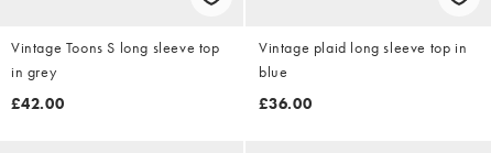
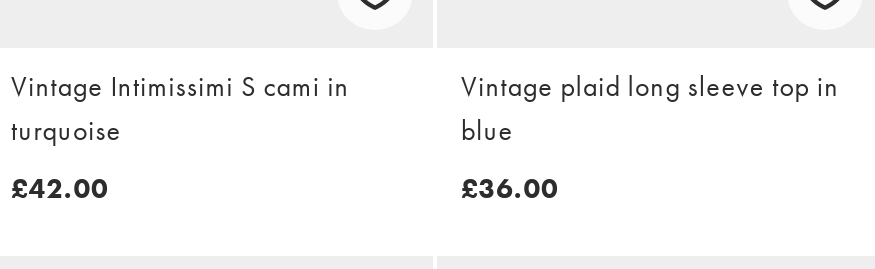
- Vintage Toons S long sleeve top
- in grey
+ Vintage Intimissimi S cami in
+ turquoise
